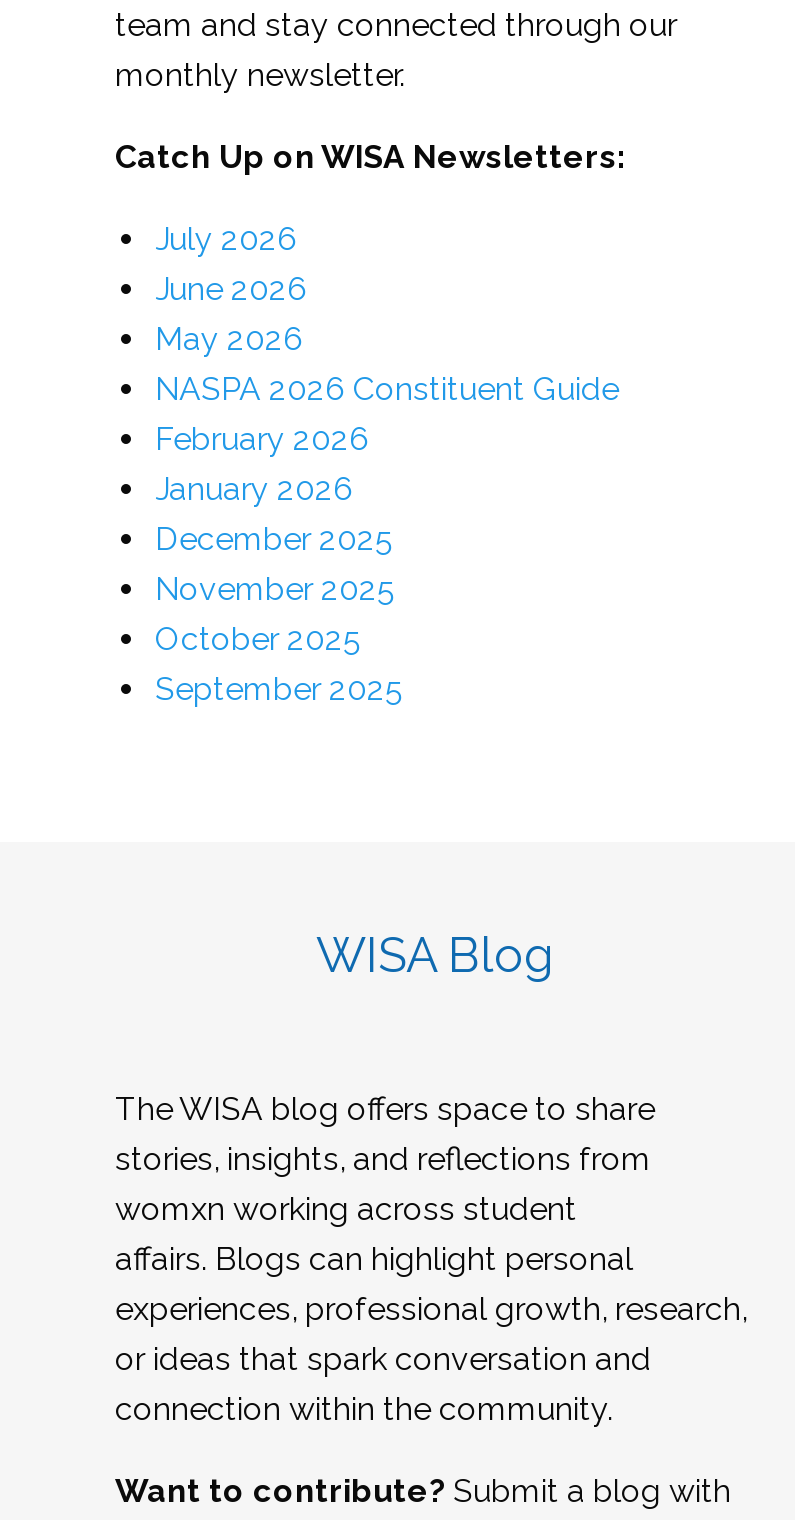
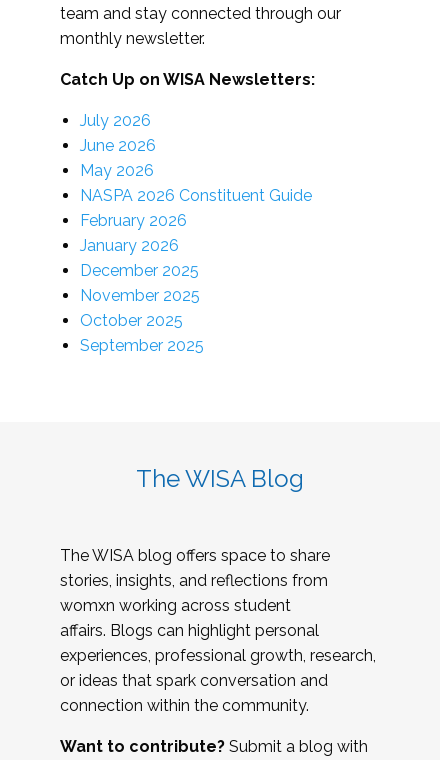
- WISA Blog
+ The WISA Blog
